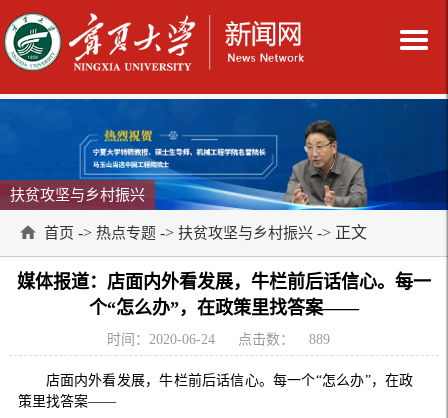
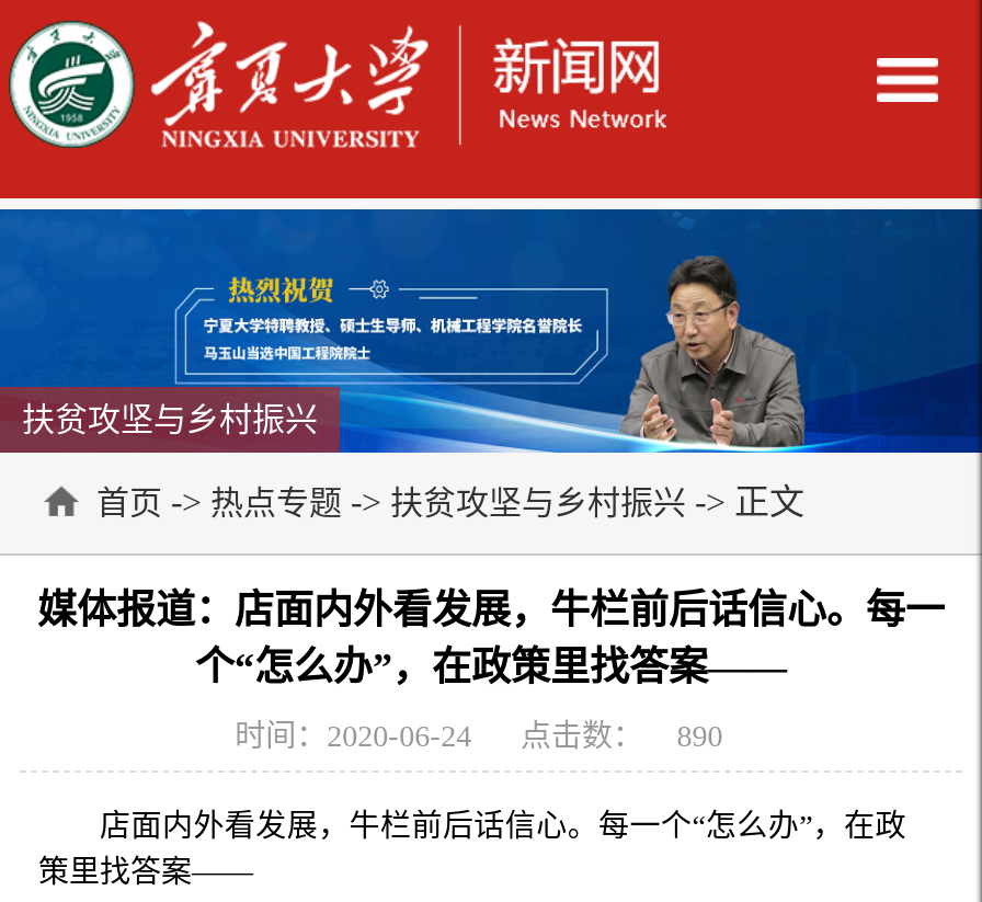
- 时间：2020-06-24 点击数： 889
+ 时间：2020-06-24 点击数： 890
